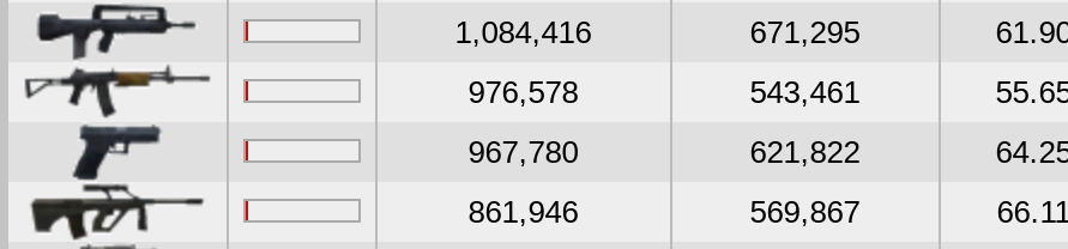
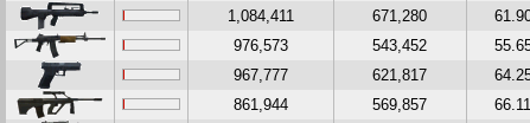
- 1,084,416
+ 1,084,411

- 671,295
+ 671,280

- 976,578
+ 976,573

- 543,461
+ 543,452

- 967,780
+ 967,777

- 621,822
+ 621,817

- 861,946
+ 861,944

- 569,867
+ 569,857
